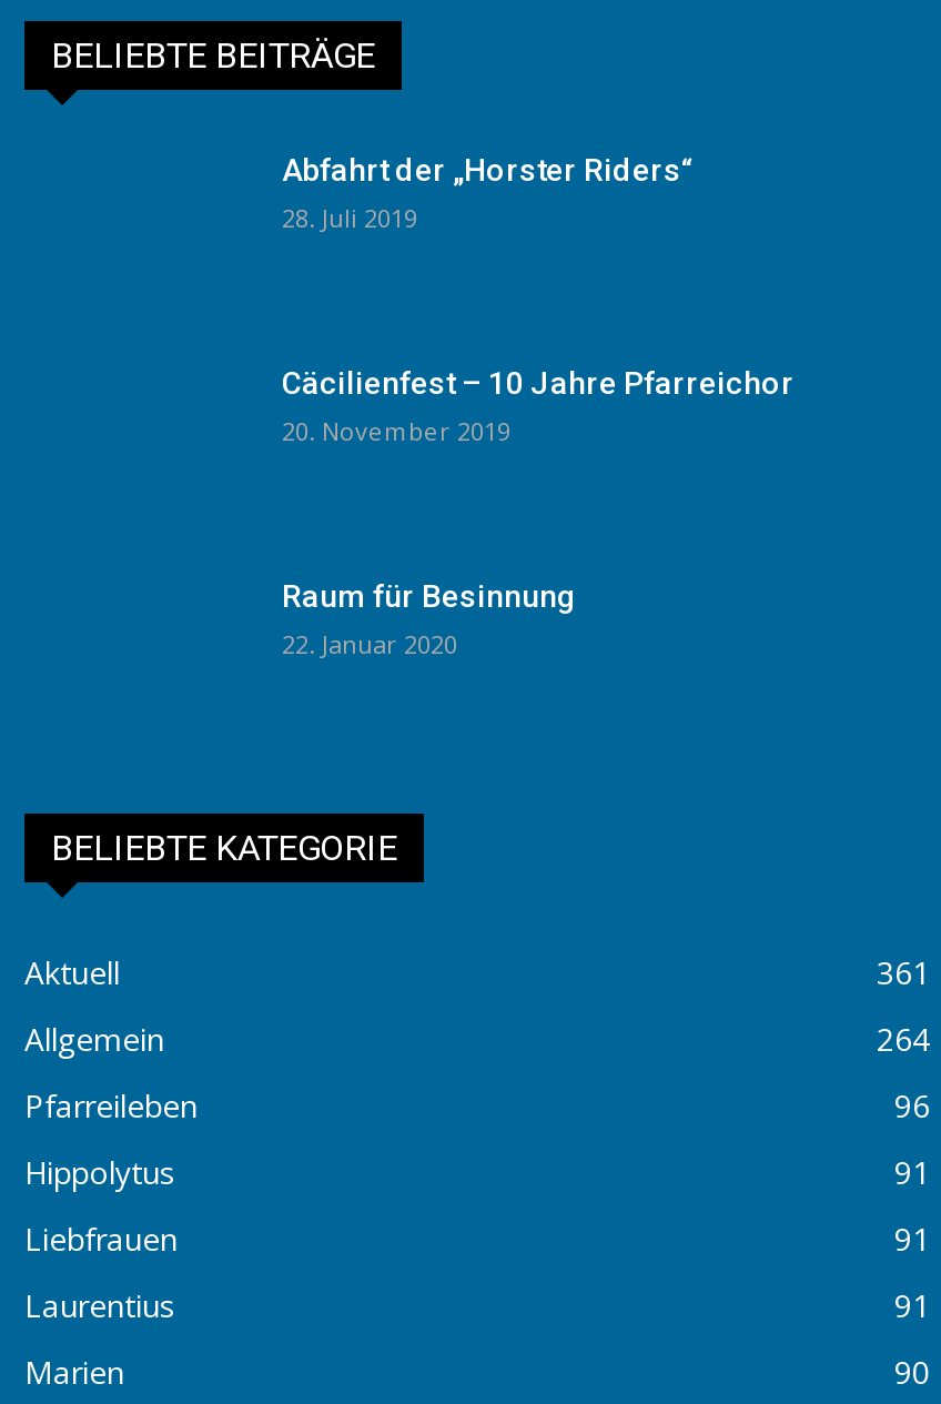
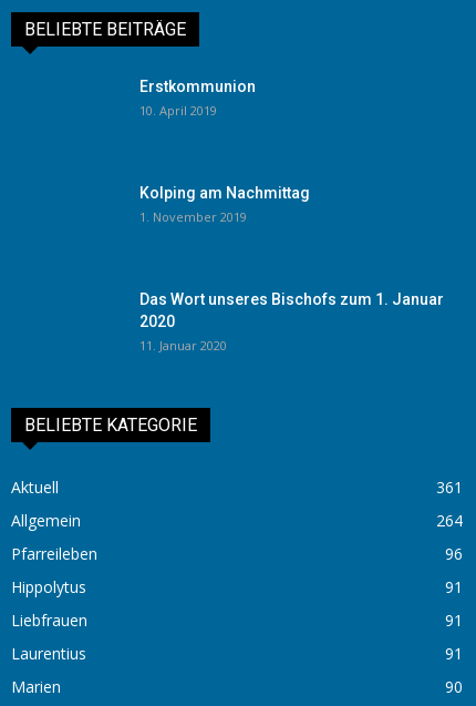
- Abfahrt der „Horster Riders“
- 28. Juli 2019
+ Erstkommunion
+ 10. April 2019

- Cäcilienfest – 10 Jahre Pfarreichor
- 20. November 2019
+ Kolping am Nachmittag
+ 1. November 2019

- Raum für Besinnung
- 22. Januar 2020
+ Das Wort unseres Bischofs zum 1. Januar
+ 2020
+ 11. Januar 2020
